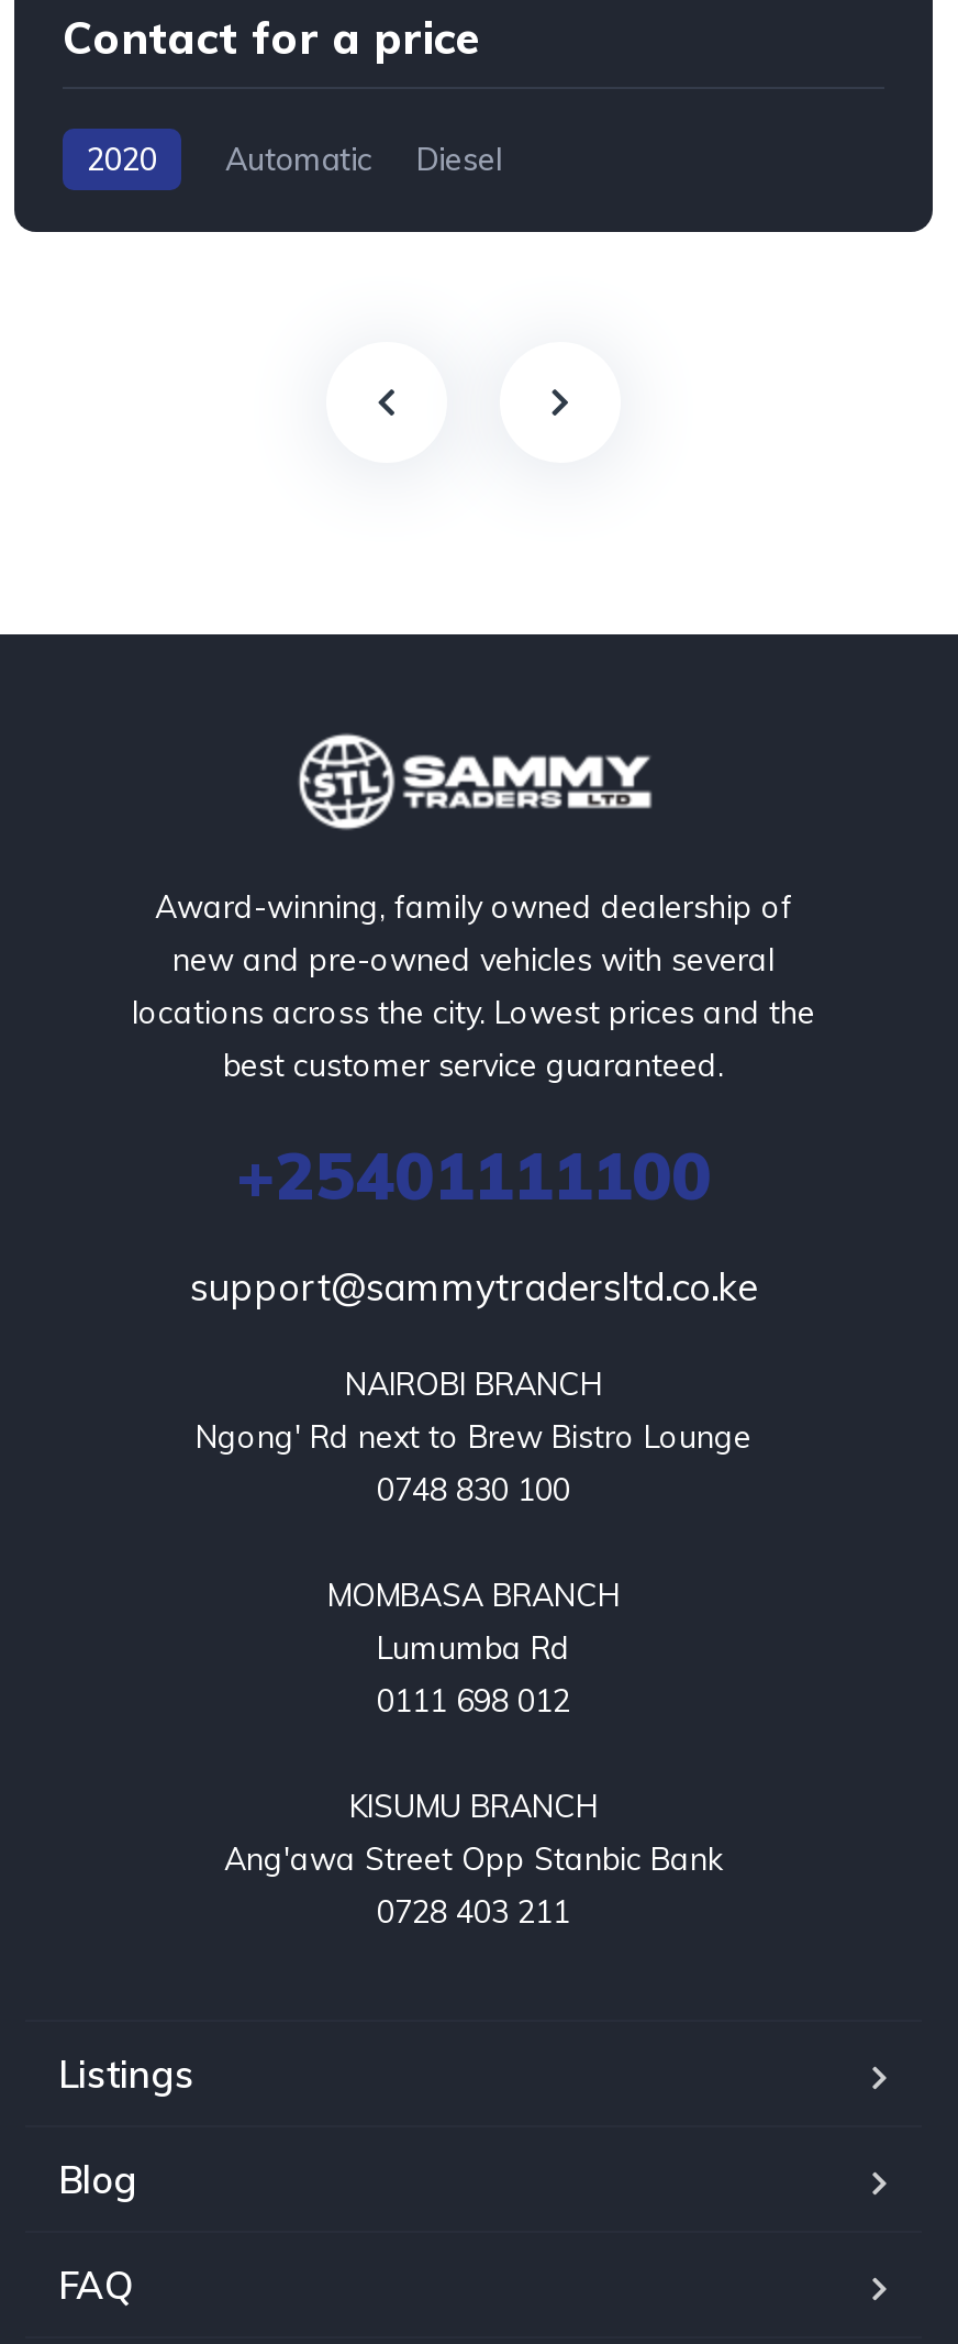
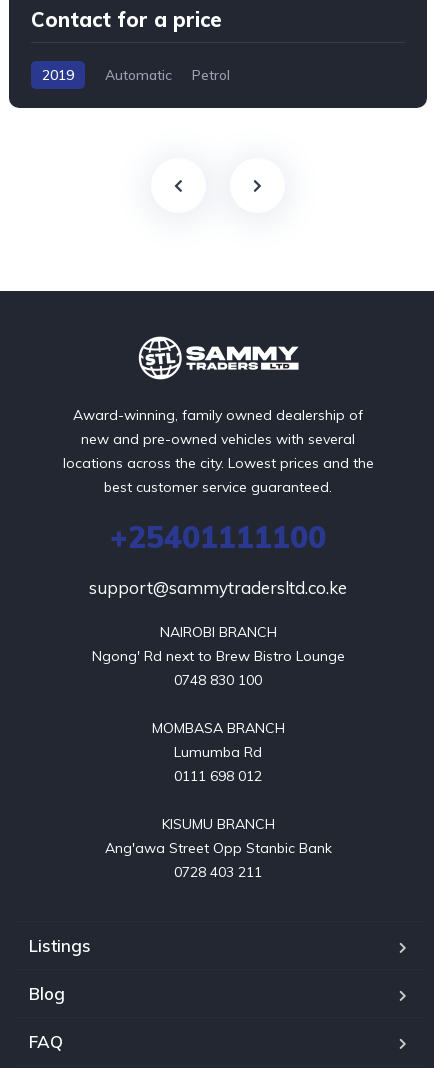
- 2020
+ 2019

- Diesel
+ Petrol
